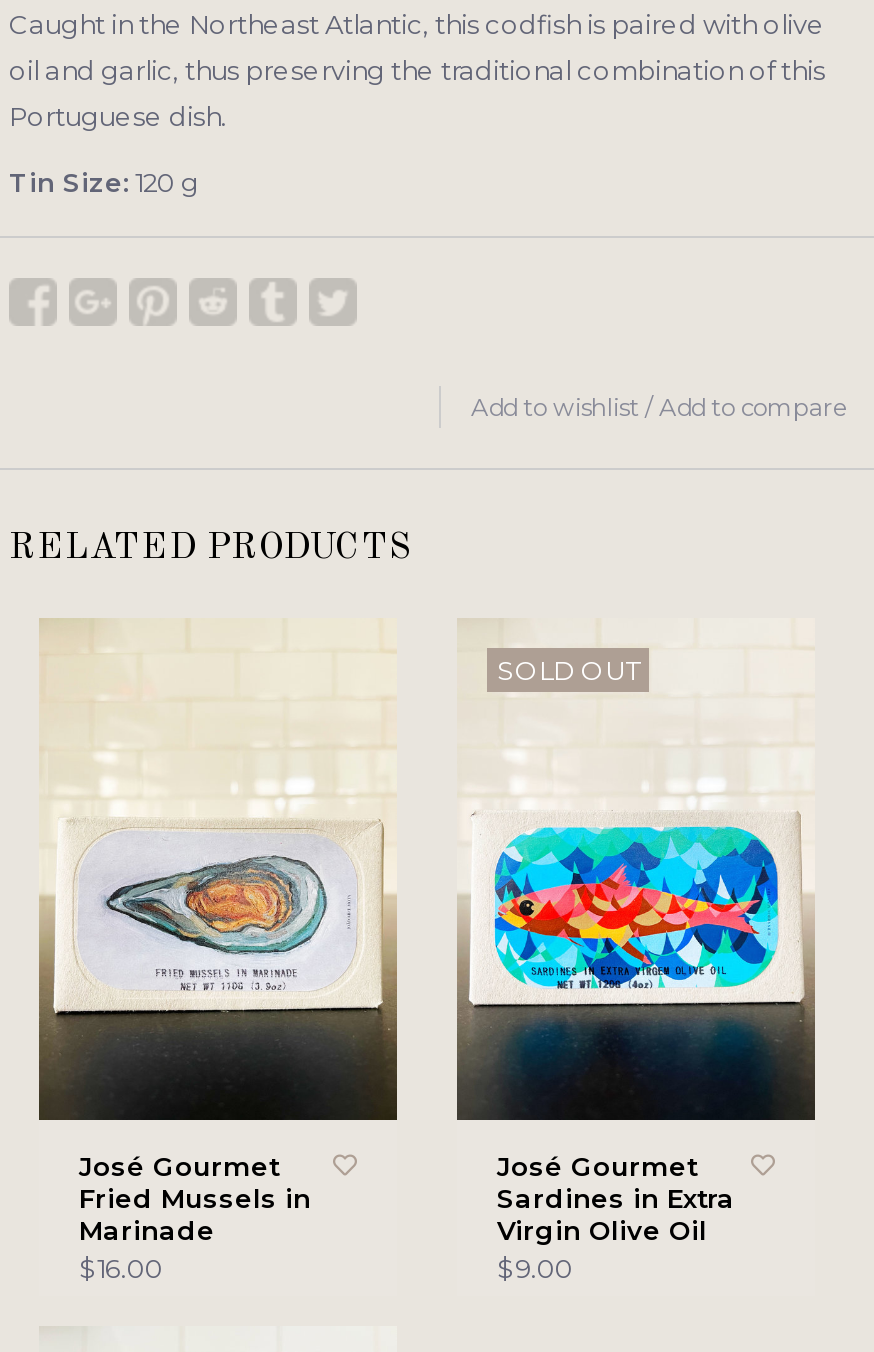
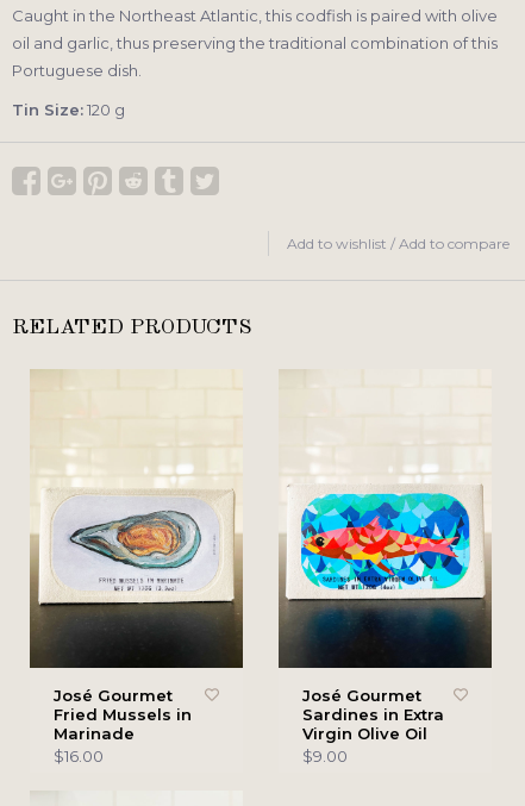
- SOLD OUT
